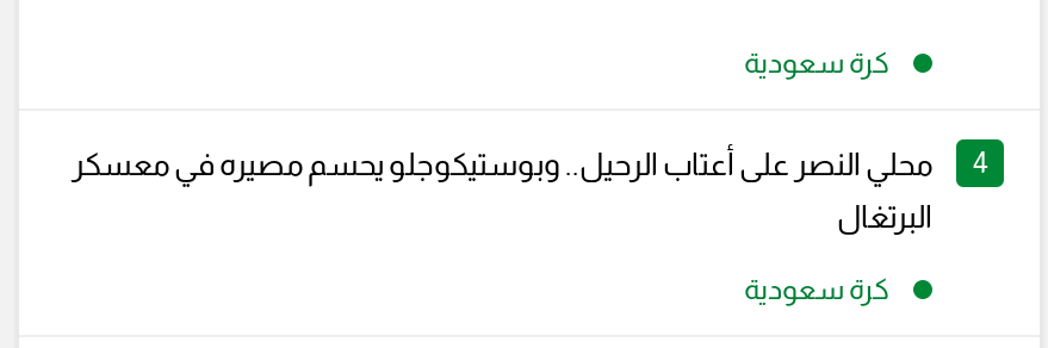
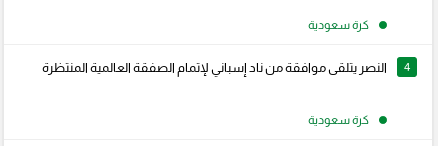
- محلي النصر على أعتاب الرحيل.. وبوستيكوجلو يحسم مصيره في معسكر
- البرتغال
+ النصر يتلقى موافقة من ناد إسباني لإتمام الصفقة العالمية المنتظرة
